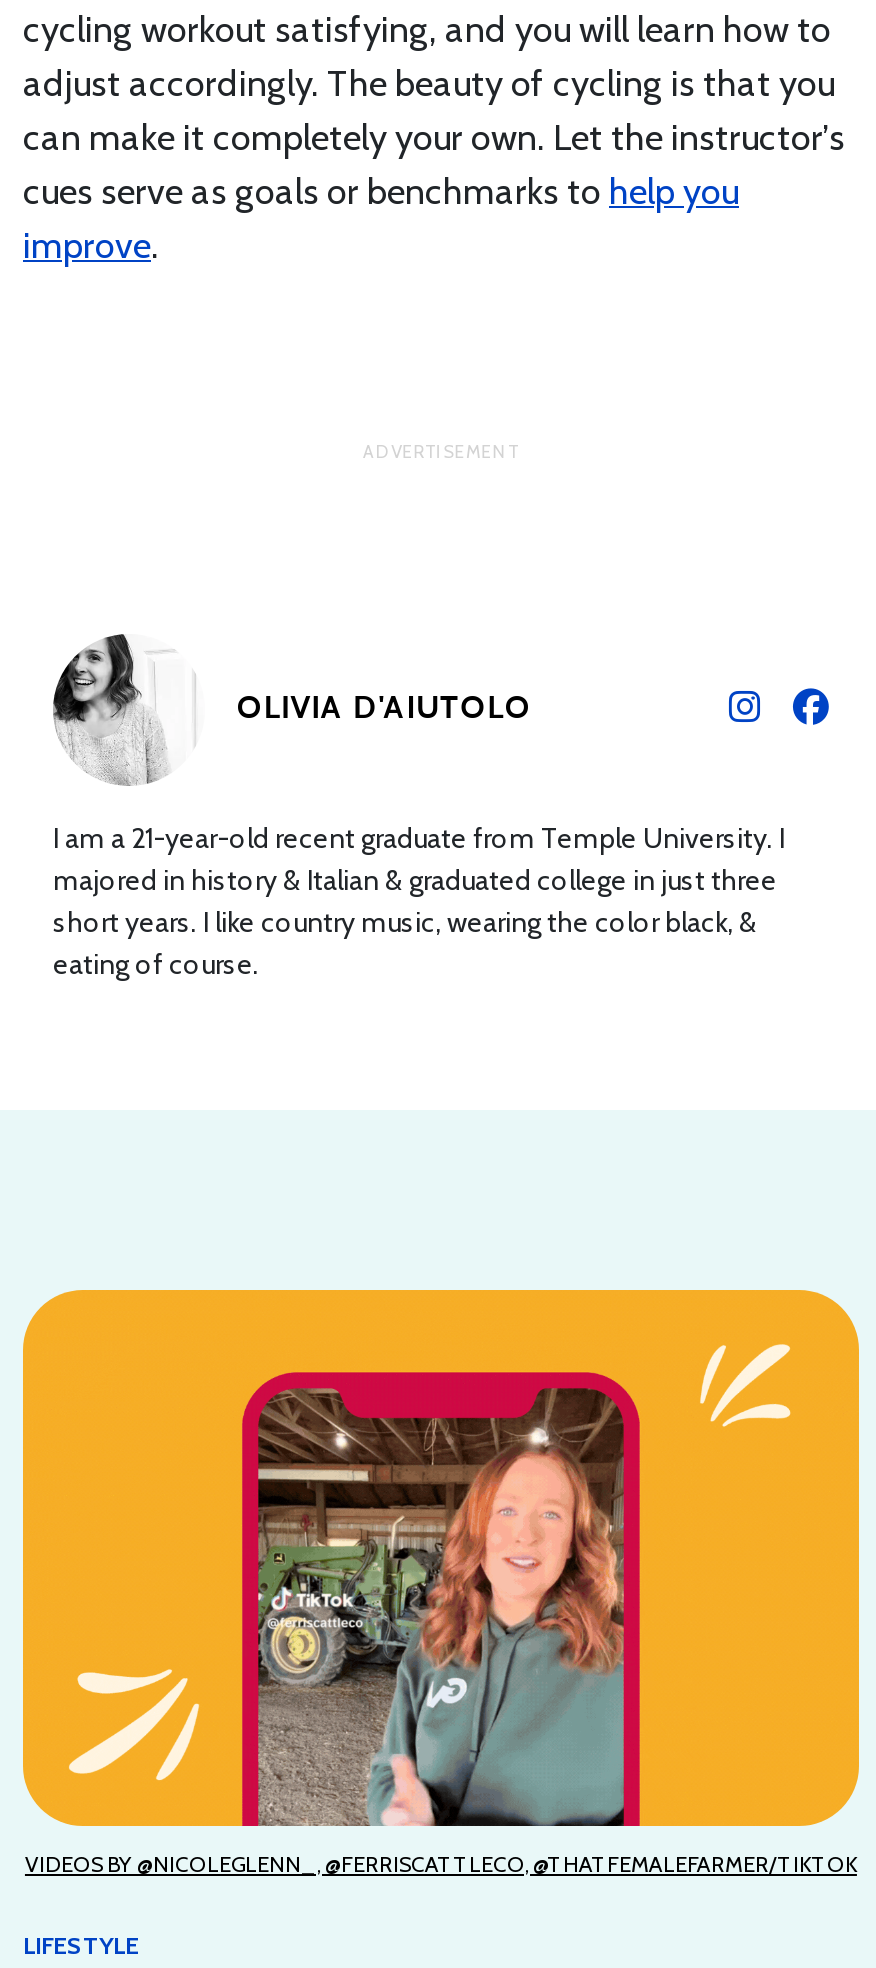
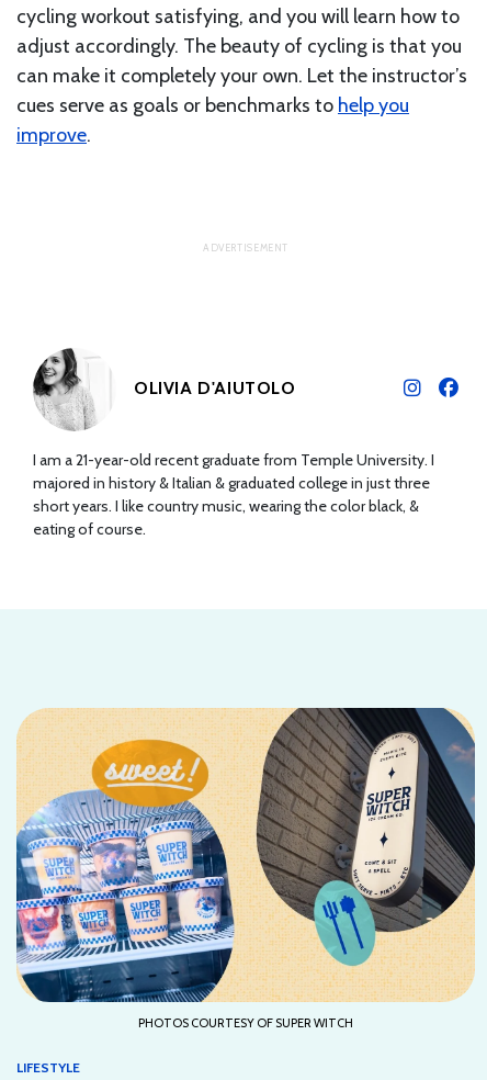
- [image]
- VIDEOS BY @NICOLEGLENN_, @FERRISCATTLECO, @THATFEMALEFARMER/TIKTOK
+ [image]
+ PHOTOS COURTESY OF SUPER WITCH
